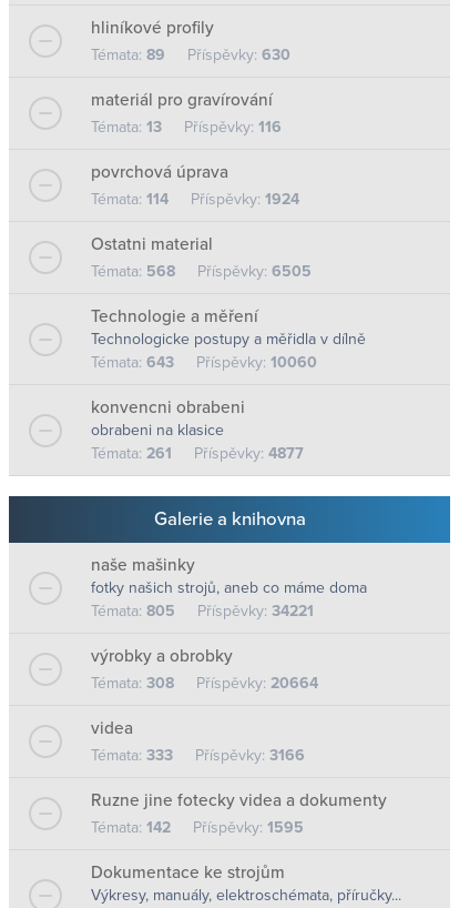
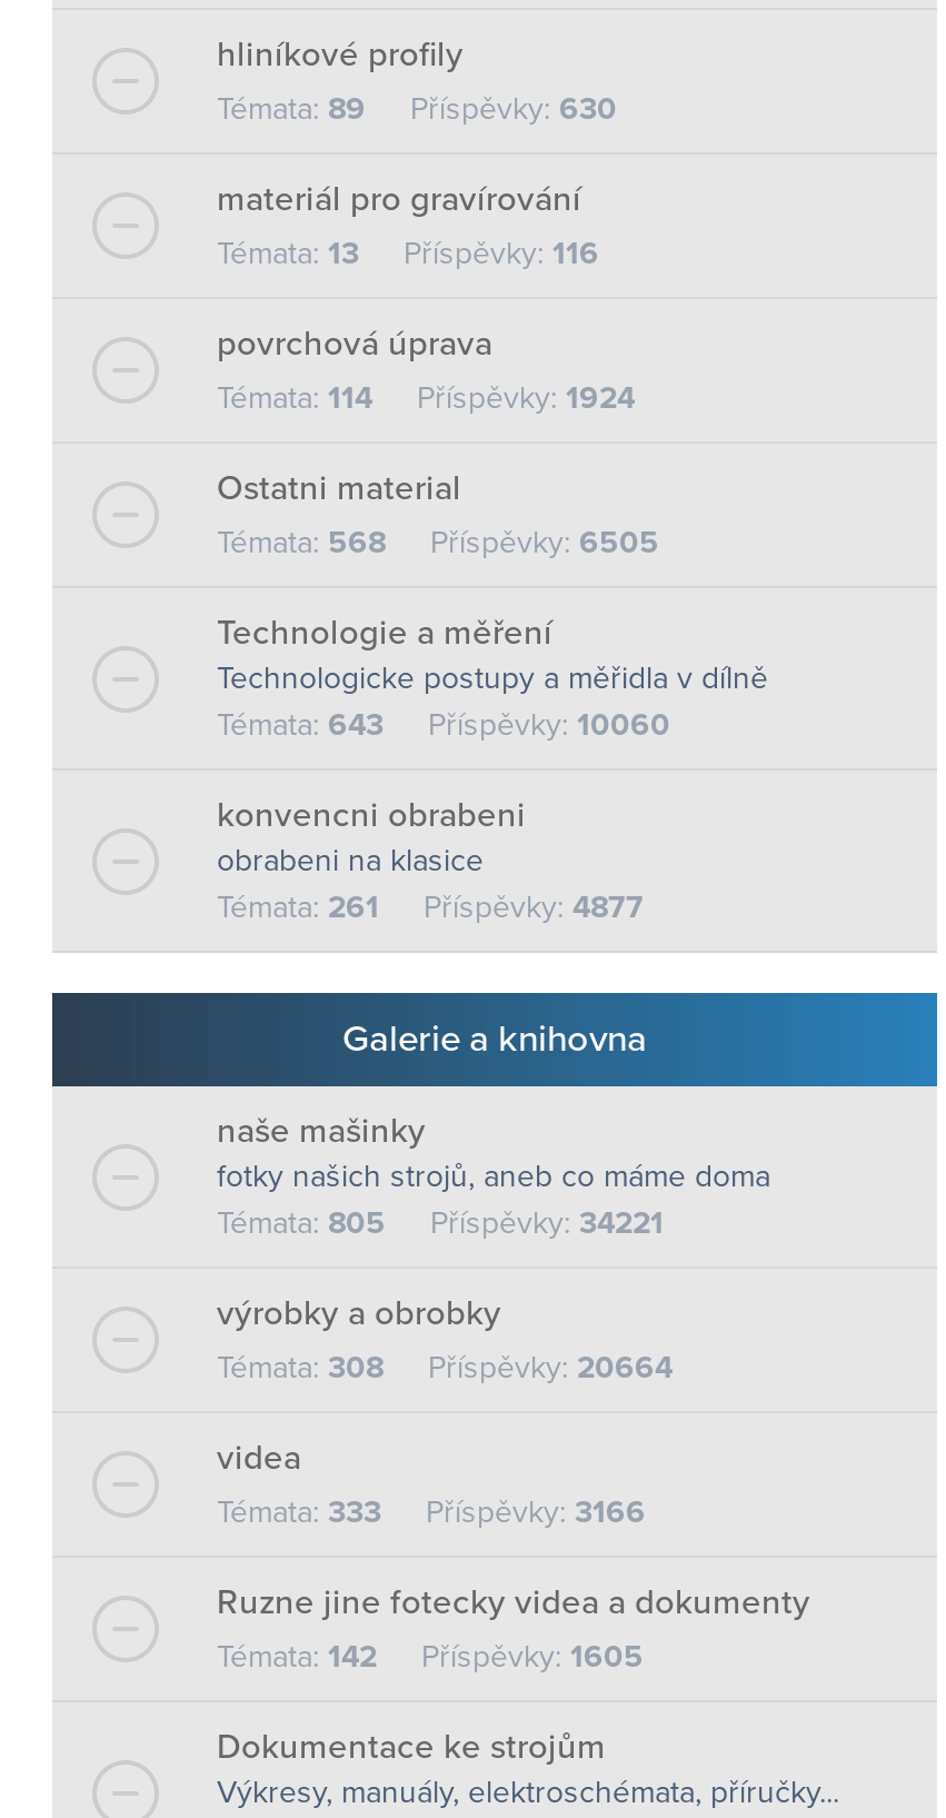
- Témata: 142 Příspěvky: 1595
+ Témata: 142 Příspěvky: 1605
